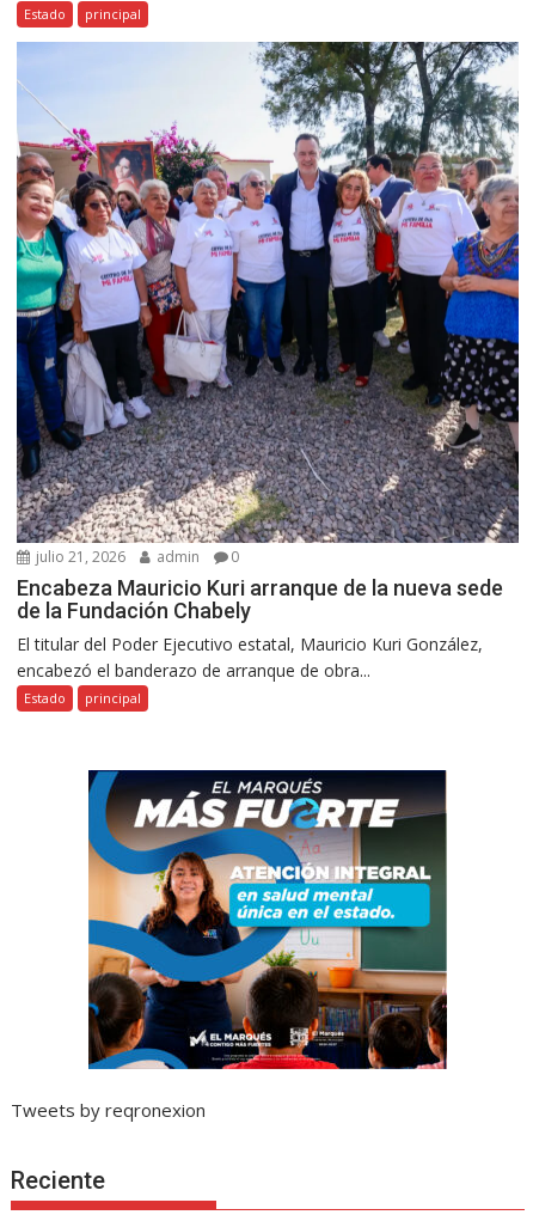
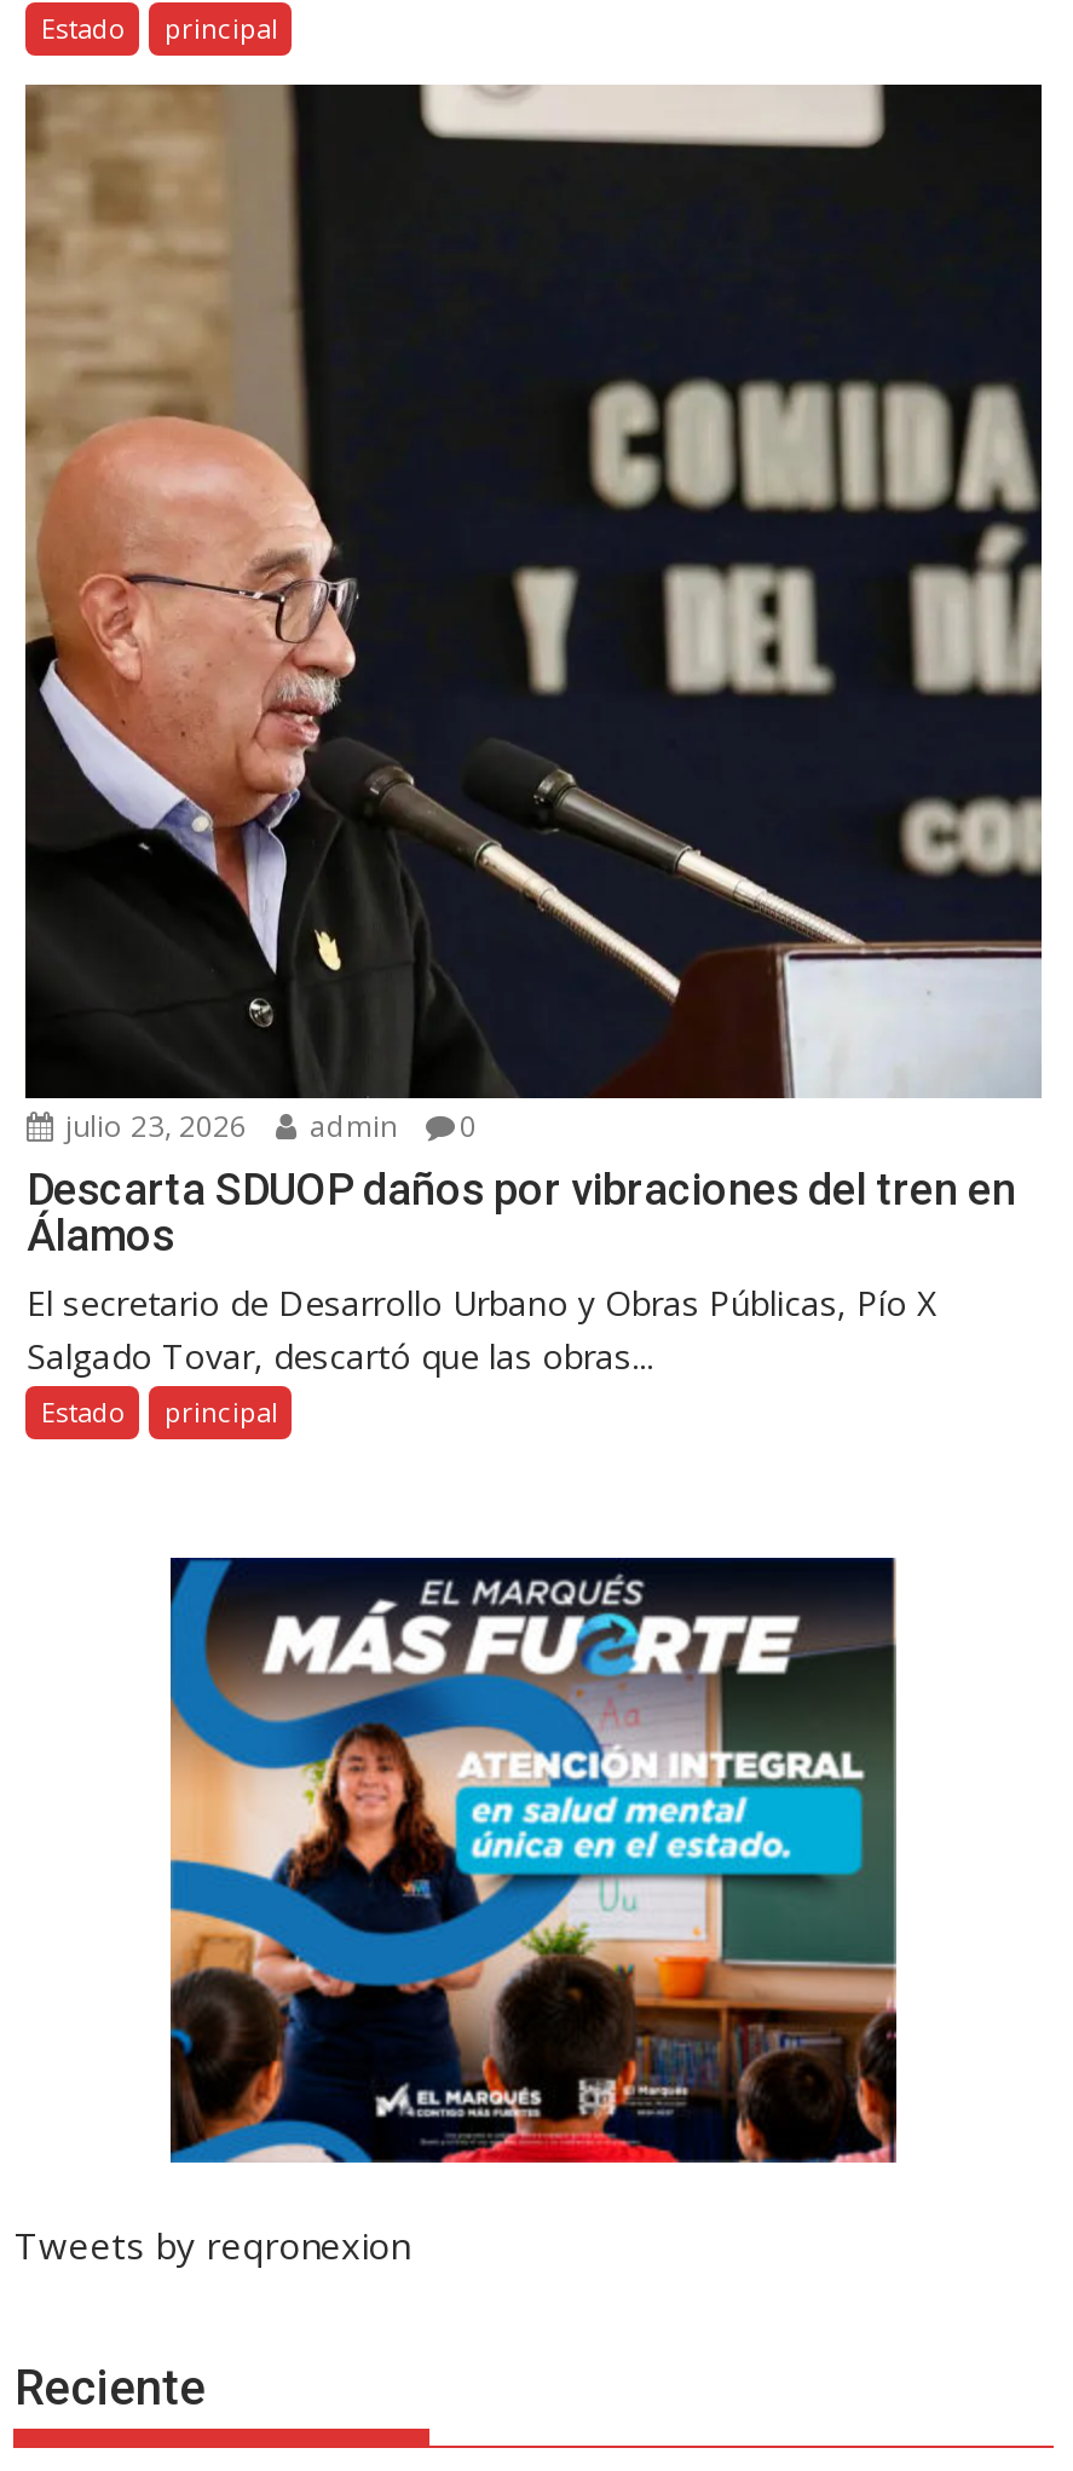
- [image]
- julio 21, 2026 admin 0
+ [image]
+ julio 23, 2026 admin 0

- Encabeza Mauricio Kuri arranque de la nueva sede
- de la Fundación Chabely
- El titular del Poder Ejecutivo estatal, Mauricio Kuri González,
- encabezó el banderazo de arranque de obra...
+ Descarta SDUOP daños por vibraciones del tren en
+ Álamos
+ El secretario de Desarrollo Urbano y Obras Públicas, Pío X
+ Salgado Tovar, descartó que las obras...
